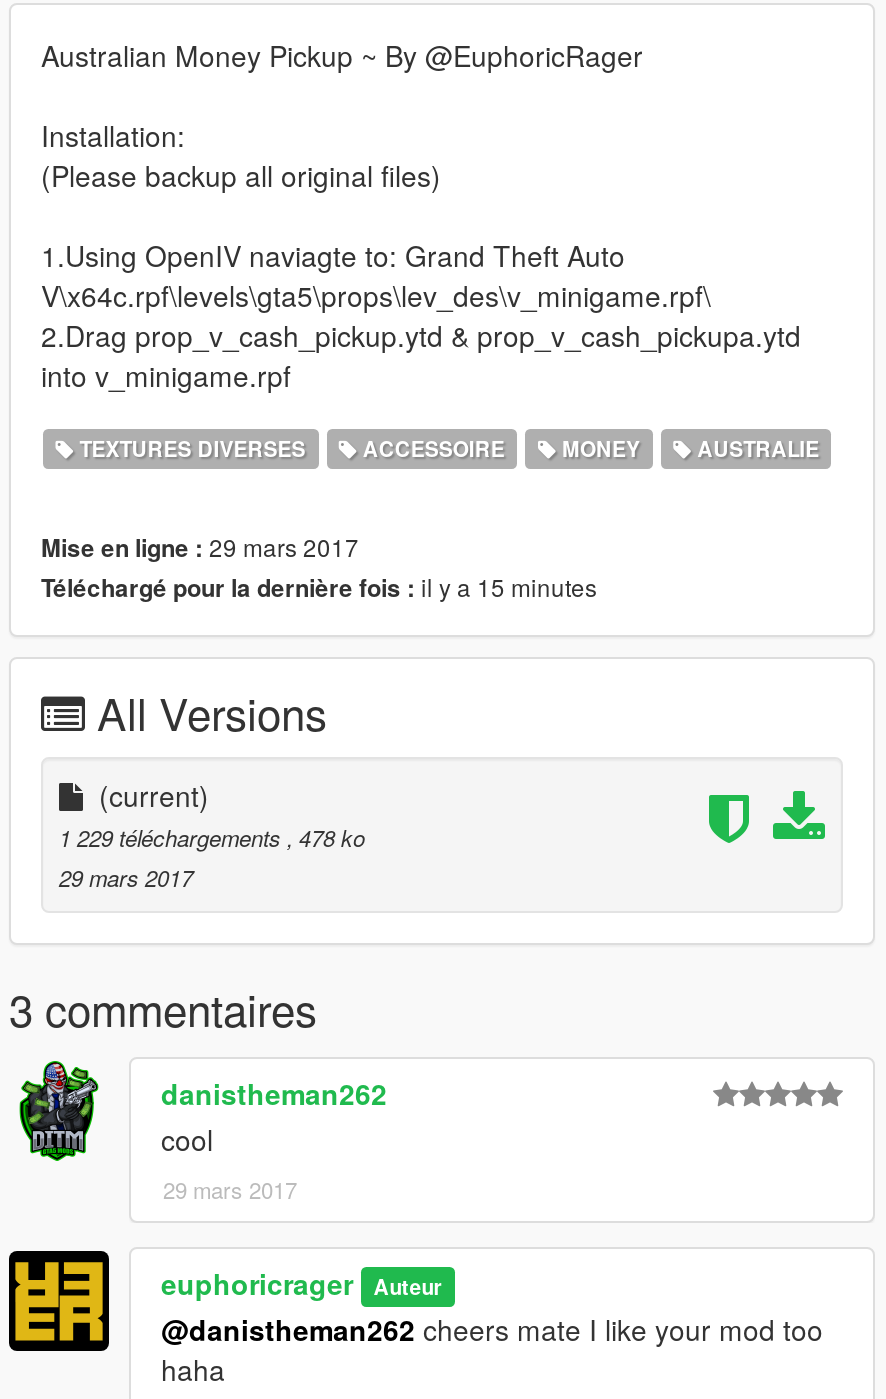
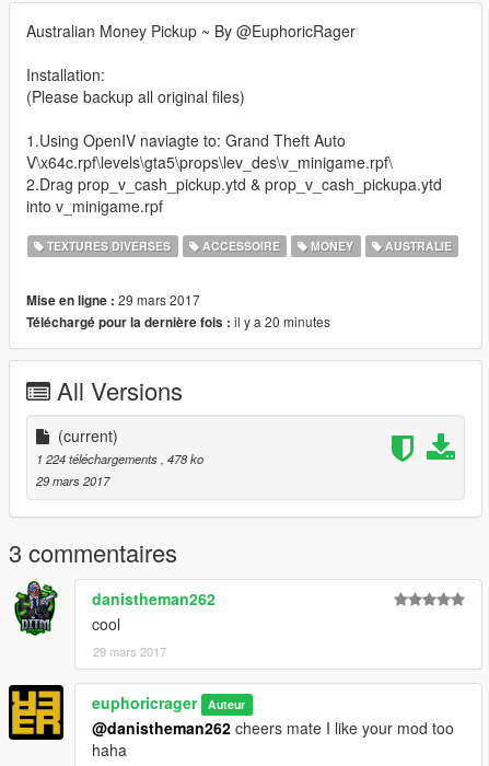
- Téléchargé pour la dernière fois : il y a 15 minutes
+ Téléchargé pour la dernière fois : il y a 20 minutes

- 1 229 téléchargements, 478 ko
+ 1 224 téléchargements, 478 ko
